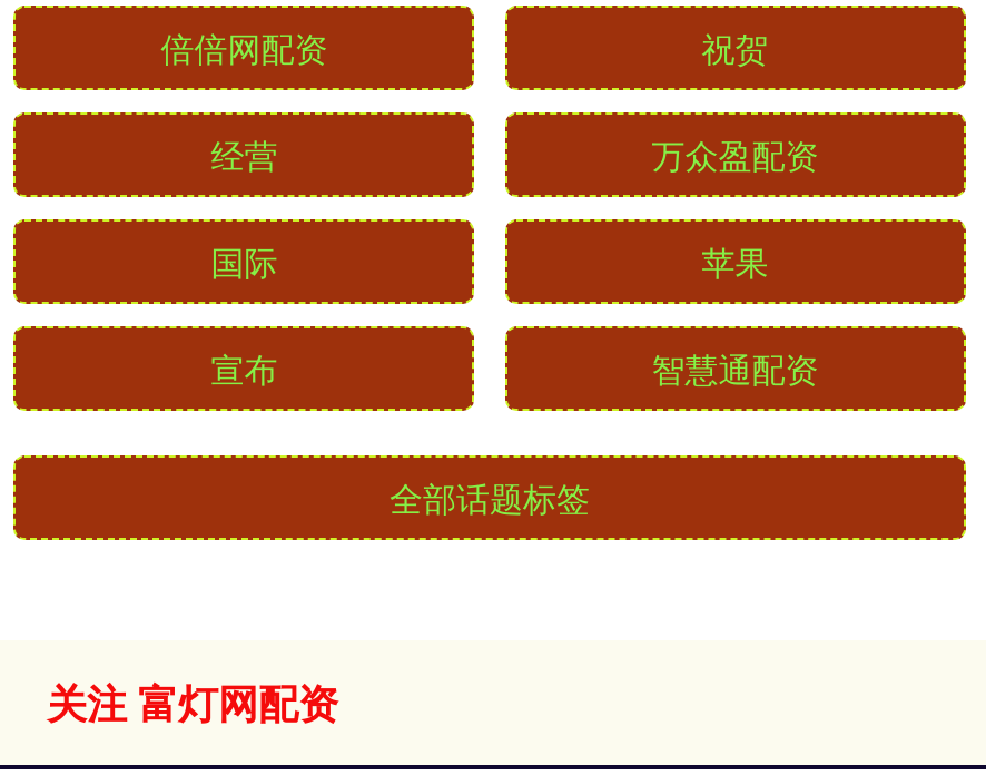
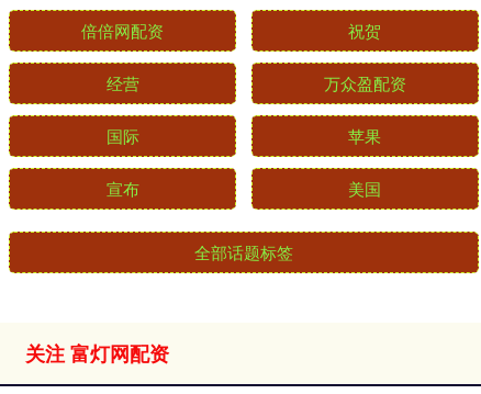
- 智慧通配资
+ 美国
